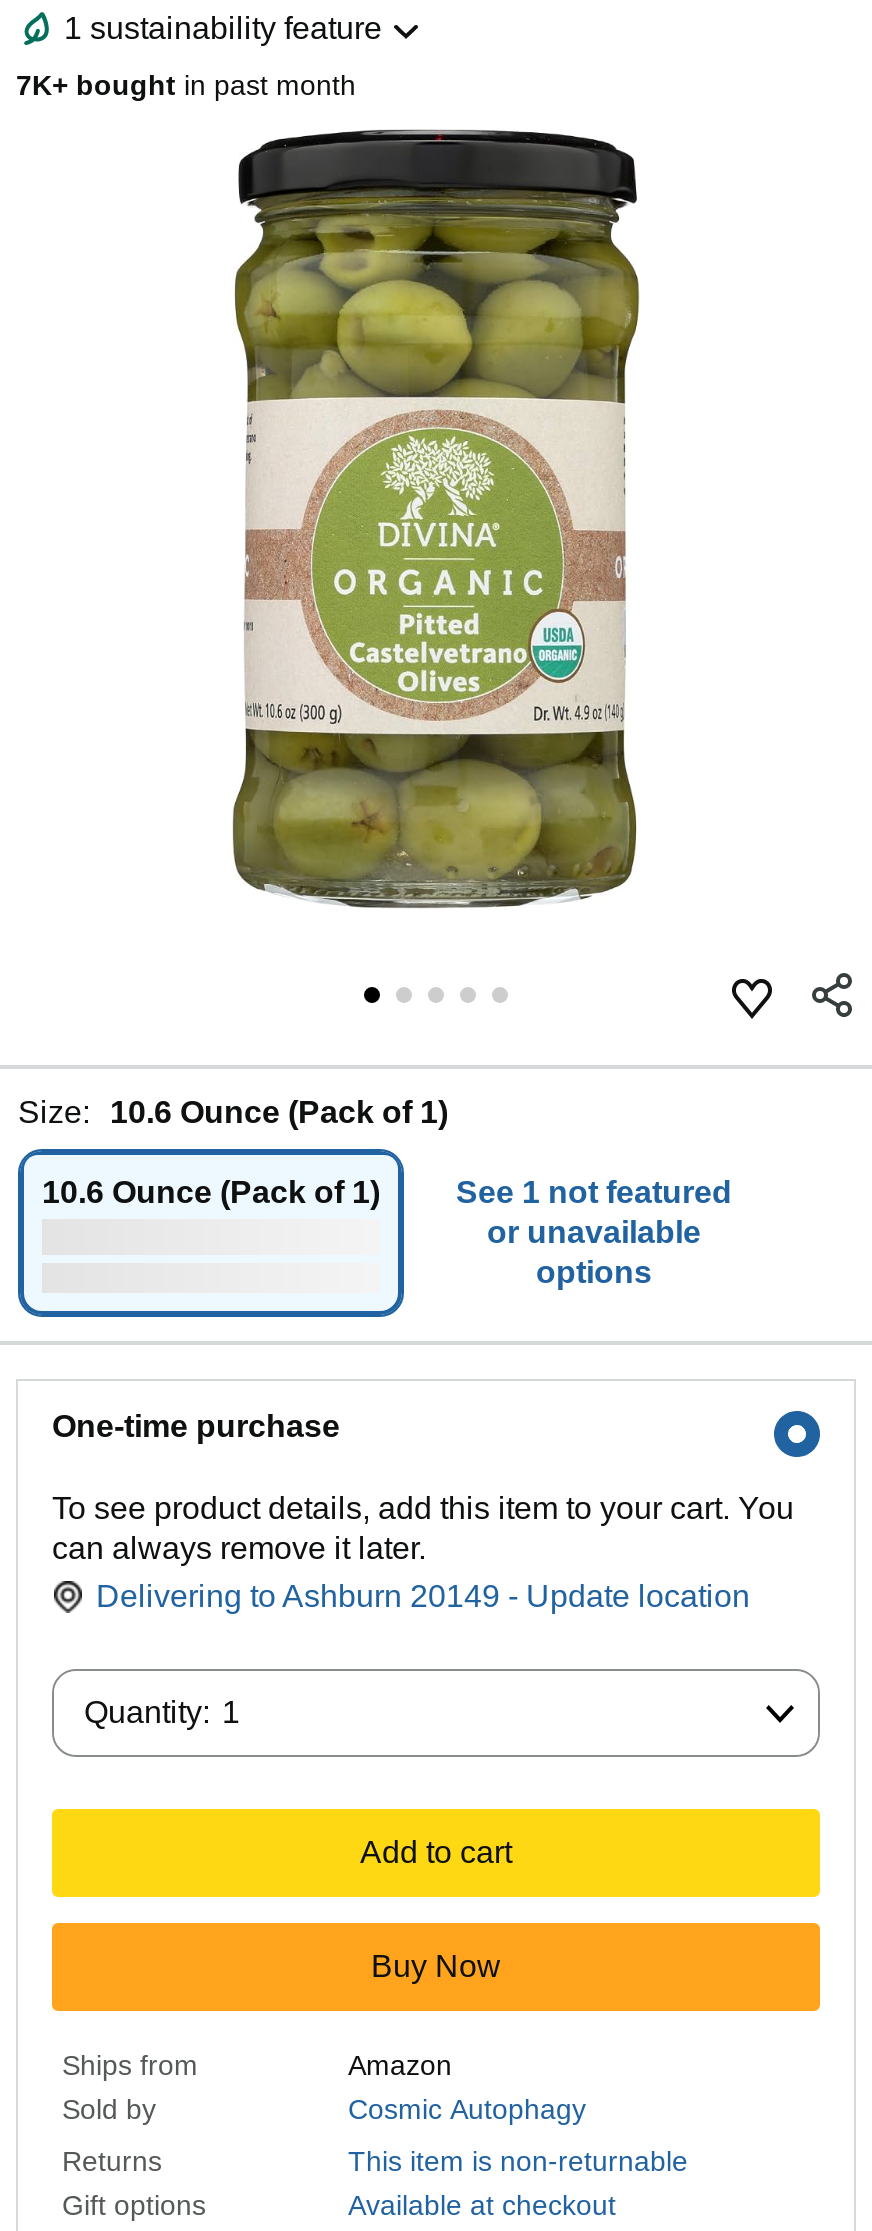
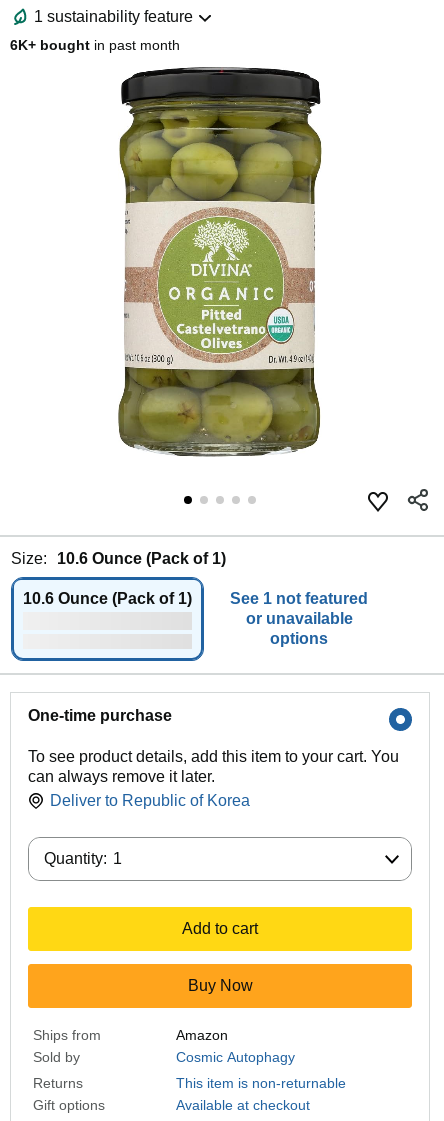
- 7K+ bought in past month
+ 6K+ bought in past month

- Delivering to Ashburn 20149 - Update location
+ Deliver to Republic of Korea
